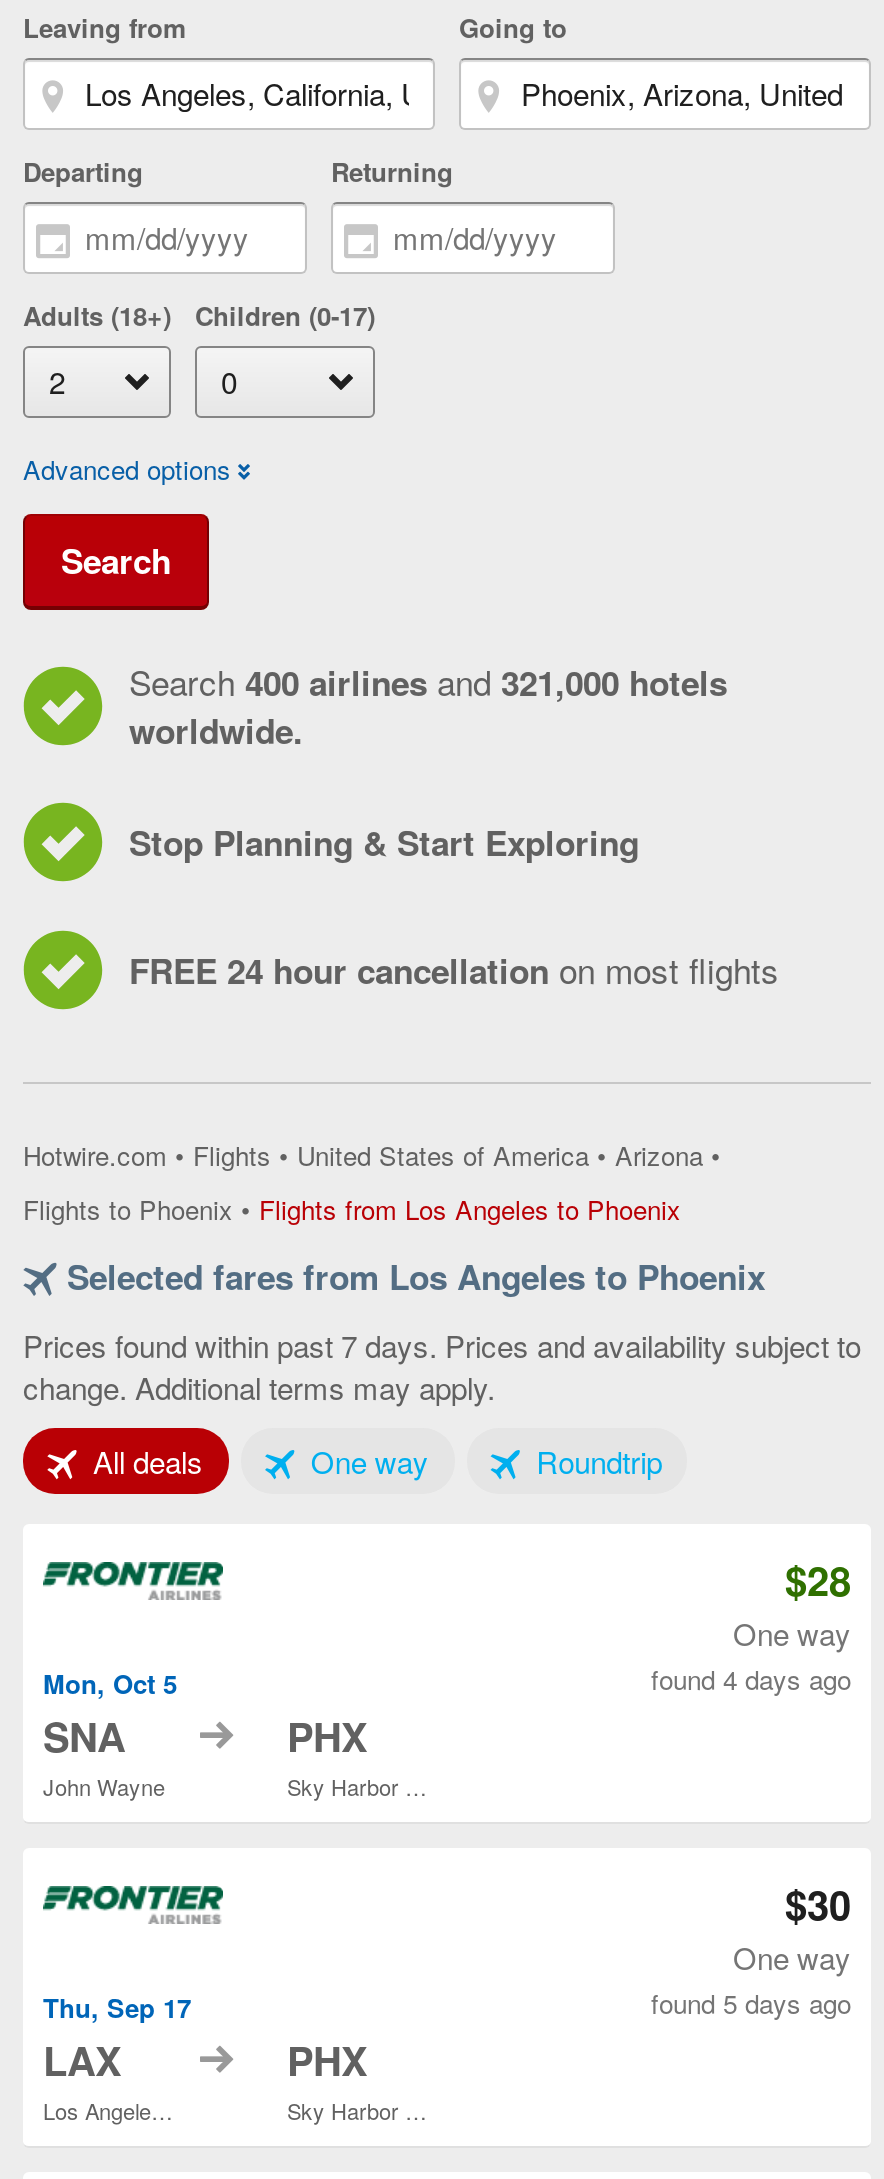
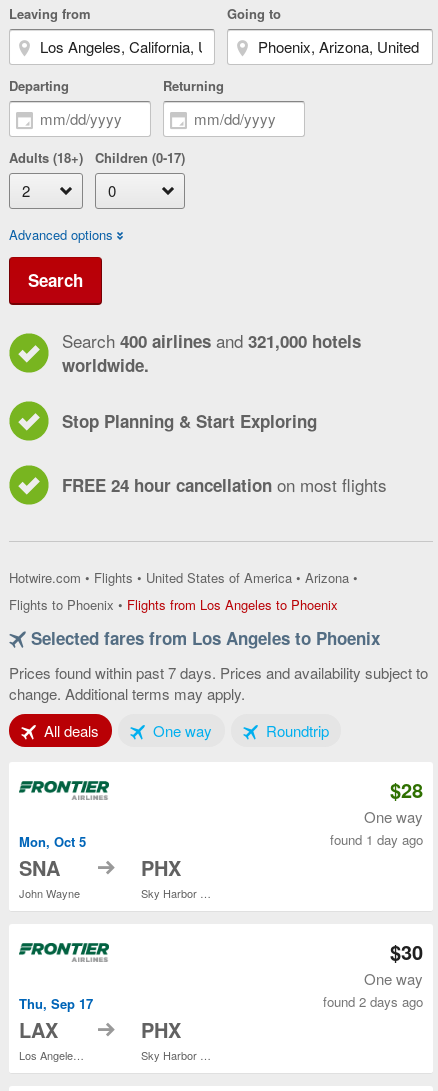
- found 4 days ago
+ found 1 day ago

- found 5 days ago
+ found 2 days ago
